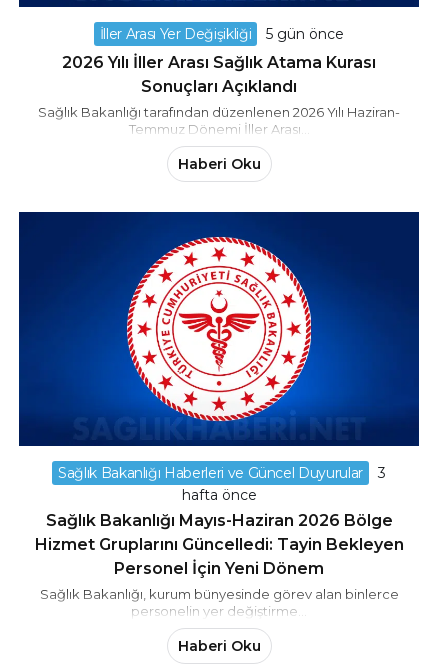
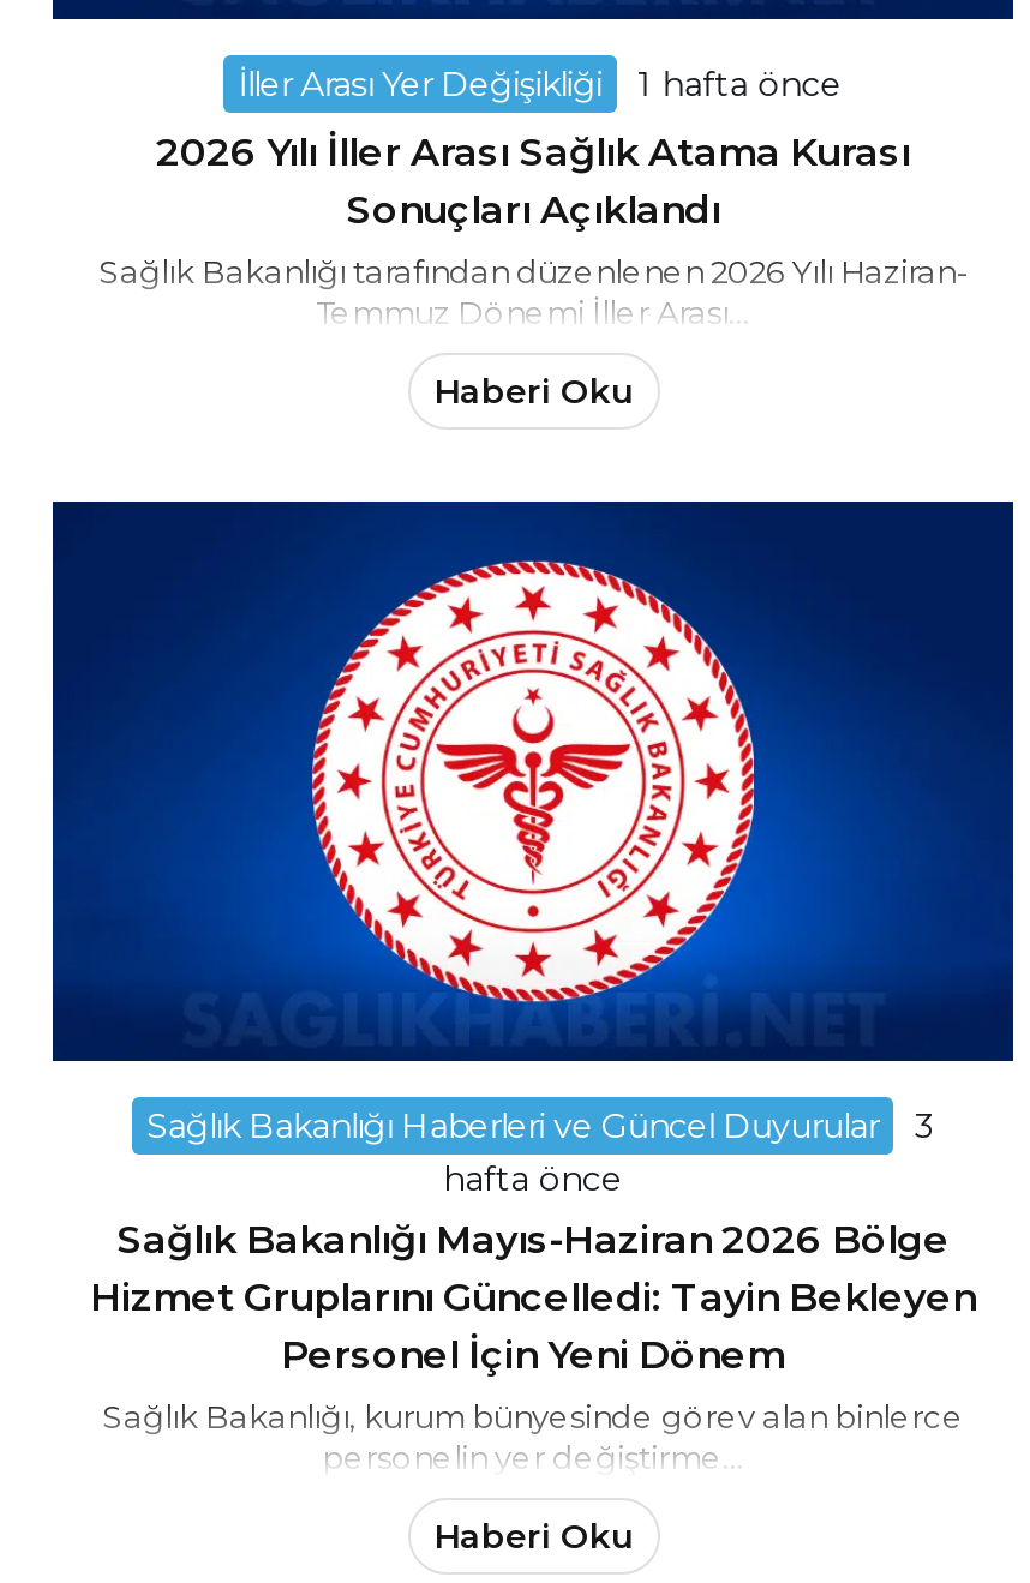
- İller Arası Yer Değişikliği 5 gün önce
+ İller Arası Yer Değişikliği 1 hafta önce
